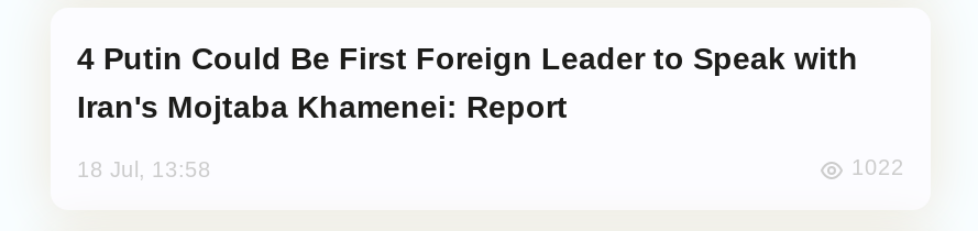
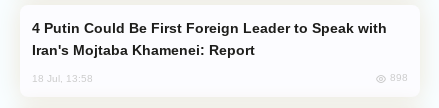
- 1022
+ 898
